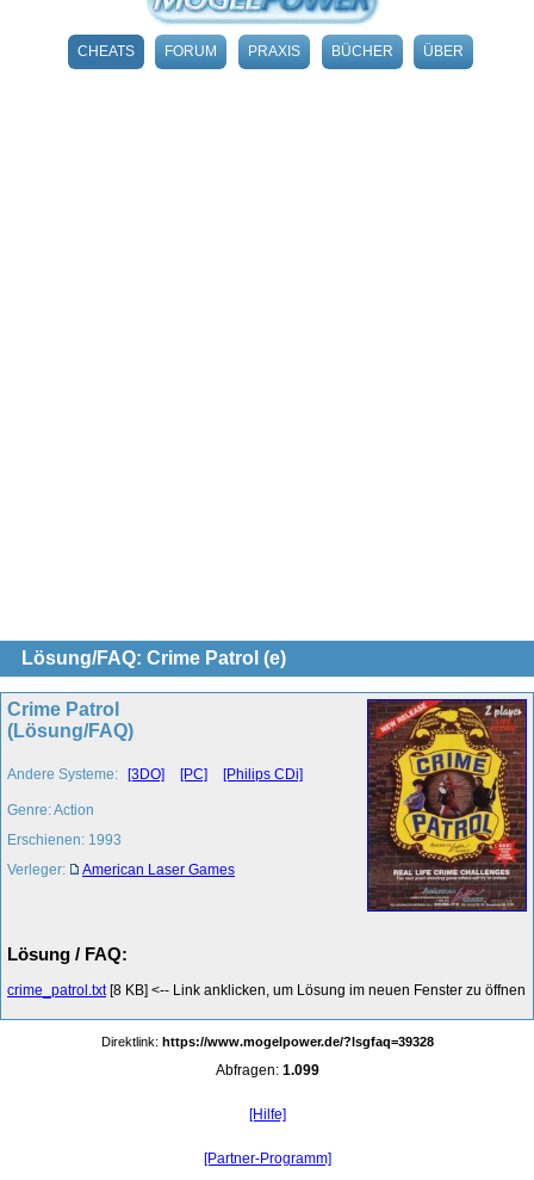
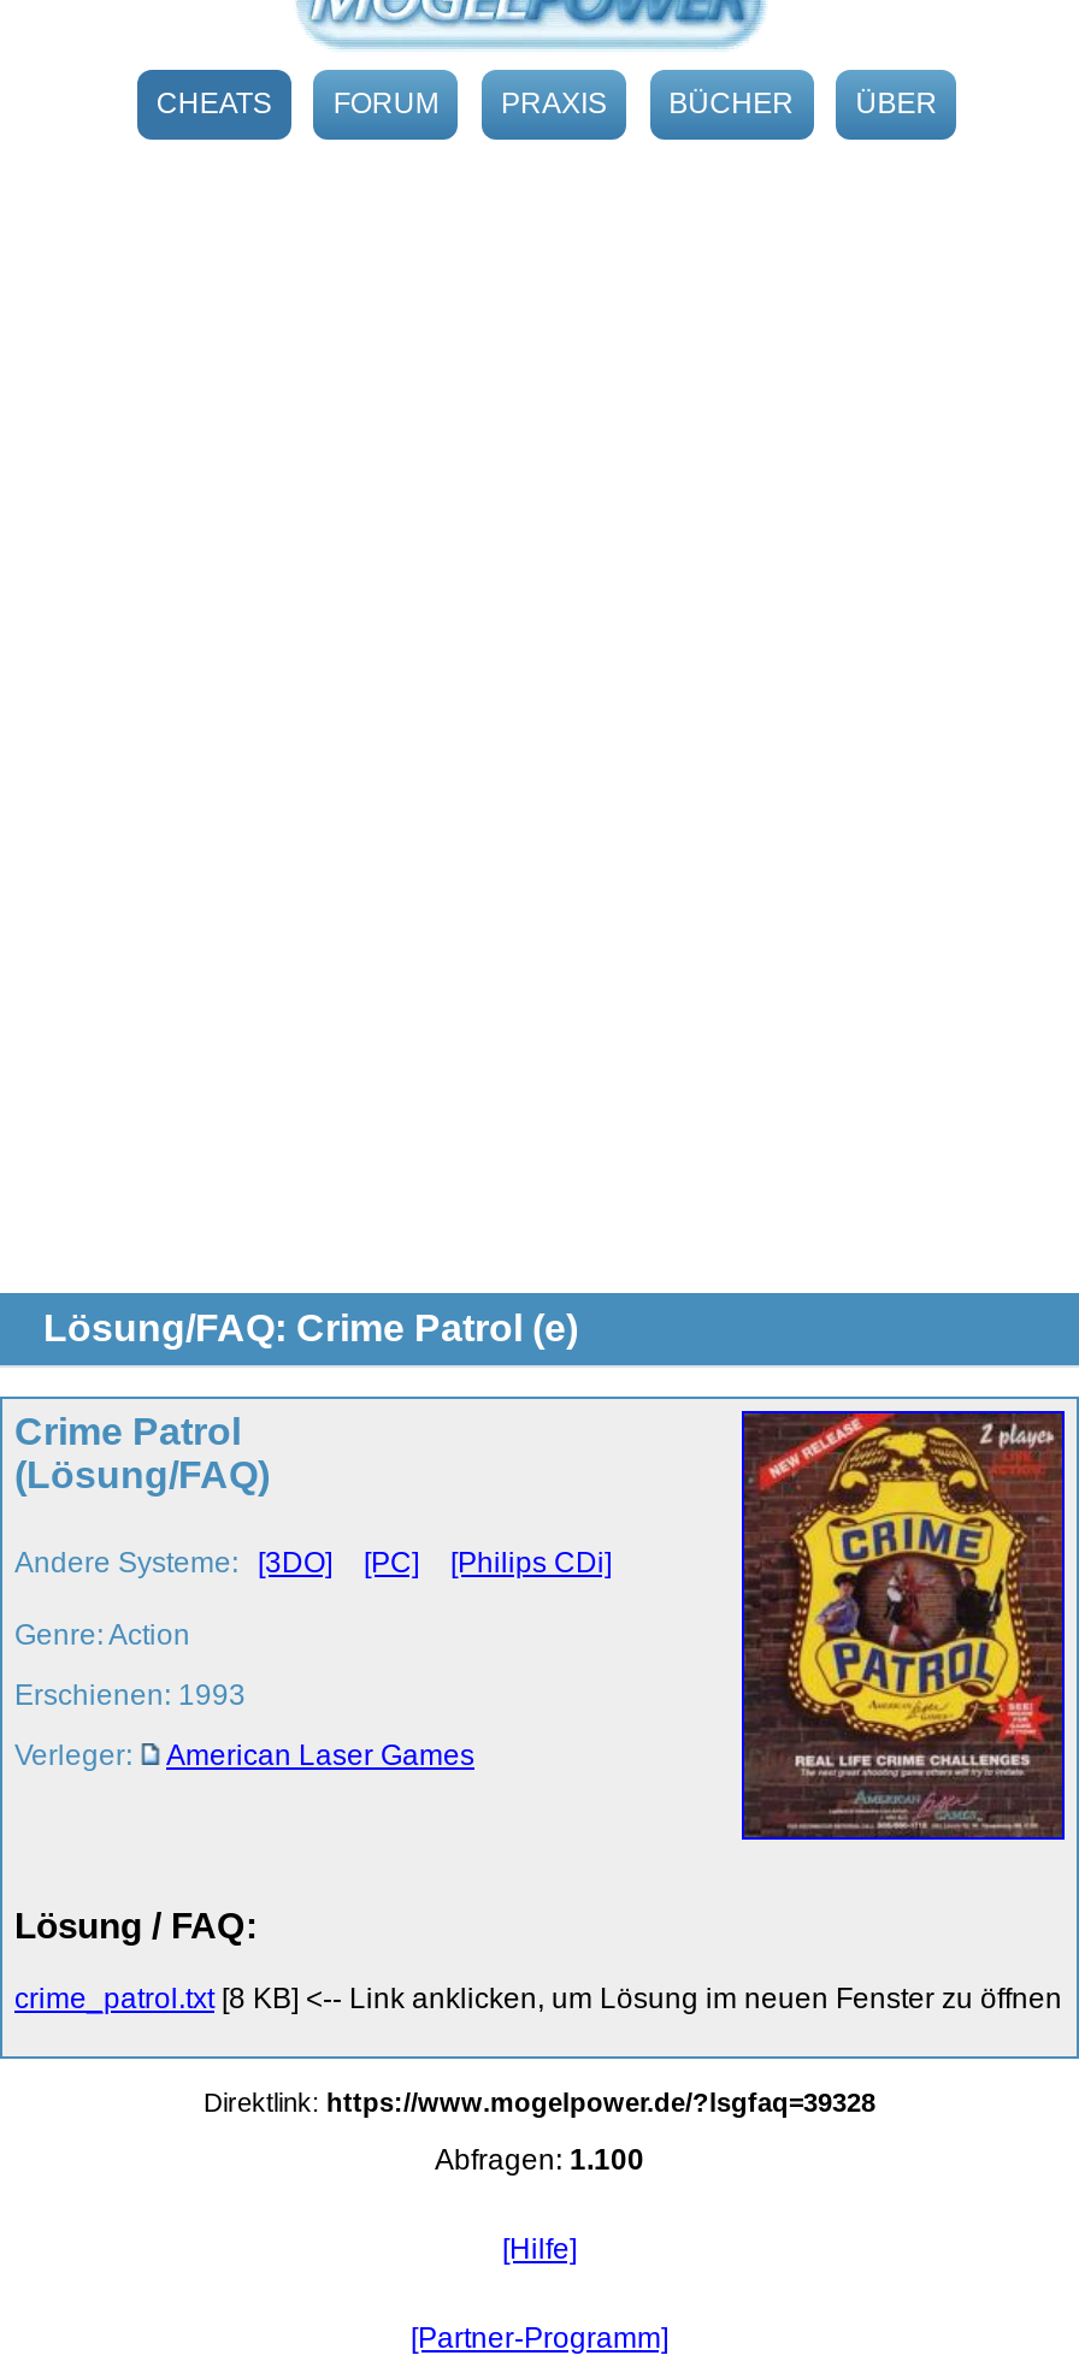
- Abfragen: 1.099
+ Abfragen: 1.100
